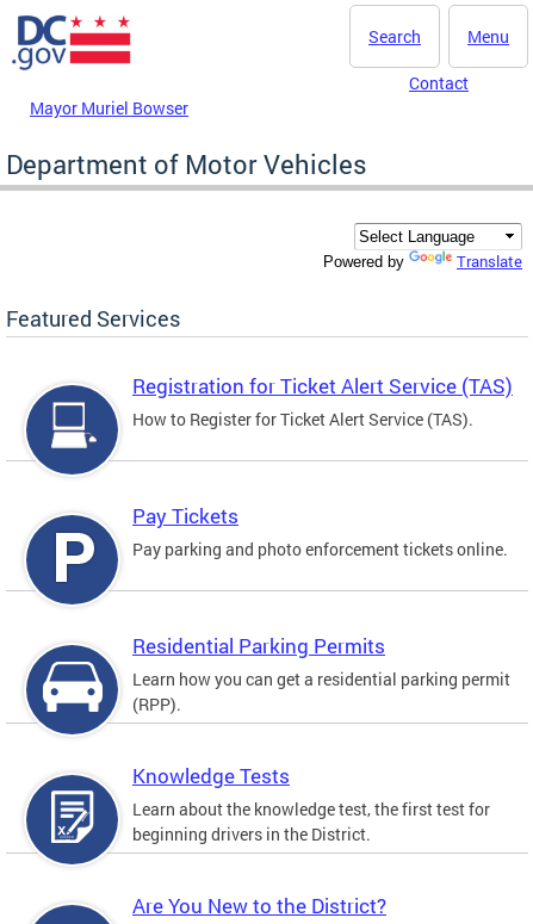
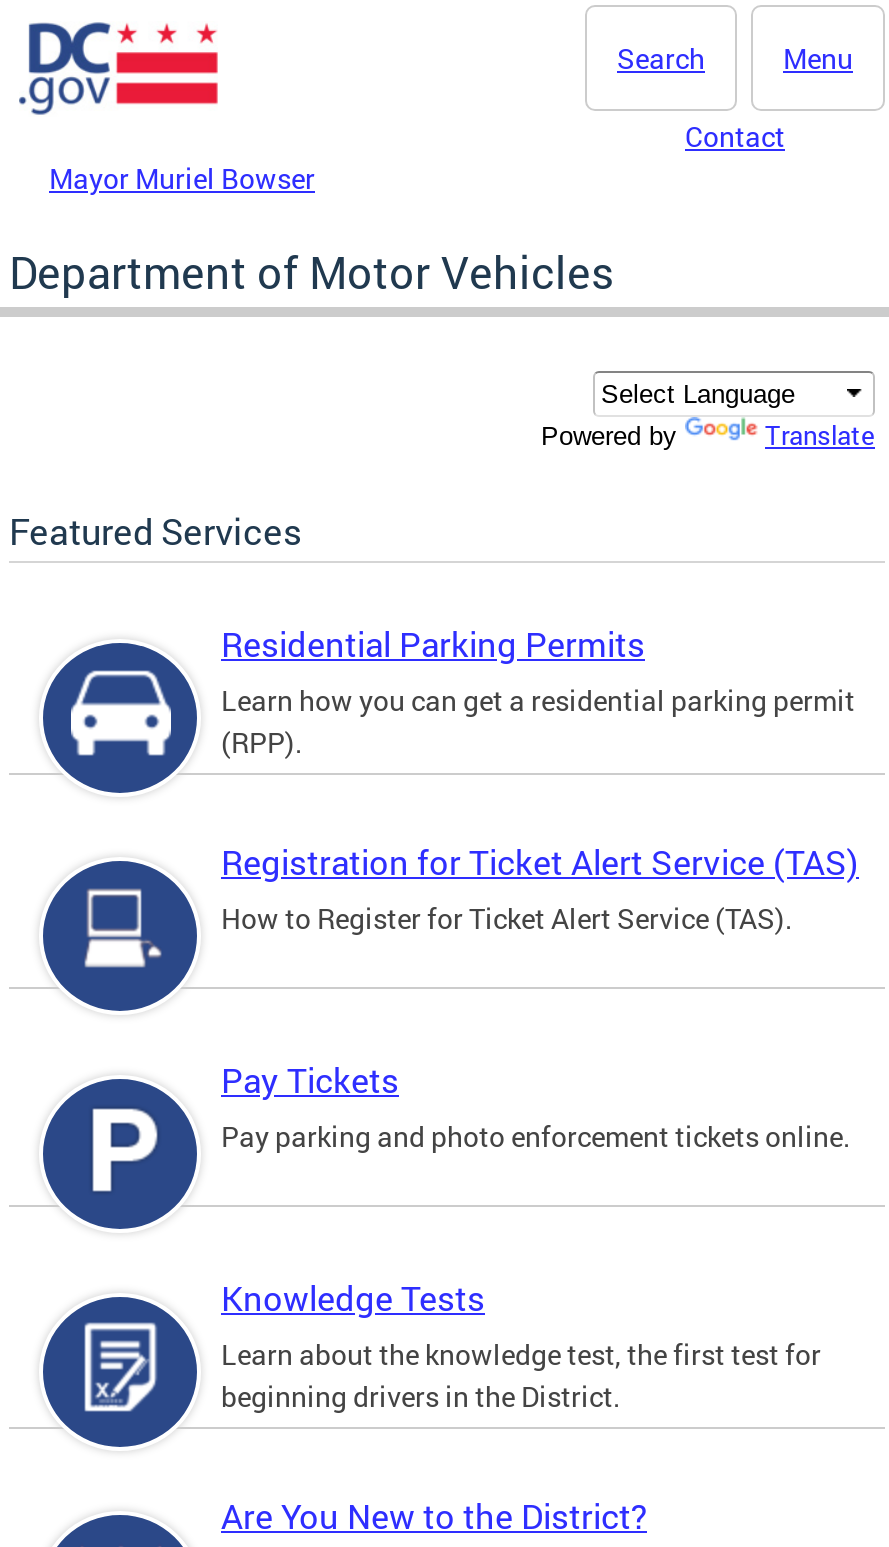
moved down: Registration for Ticket Alert Service (TAS) | How to Register for Ticket Alert Service (TAS). | Pay Tickets | Pay parking and photo enforcement tickets online.

moved up: [image] | Residential Parking Permits | Learn how you can get a residential parking permit | (RPP).
